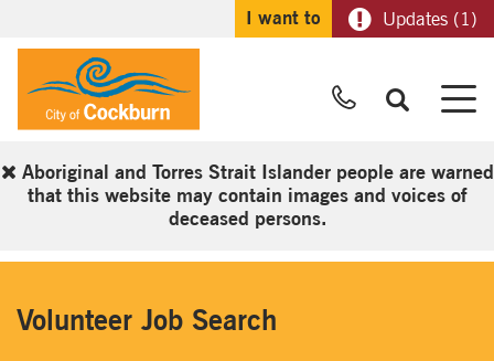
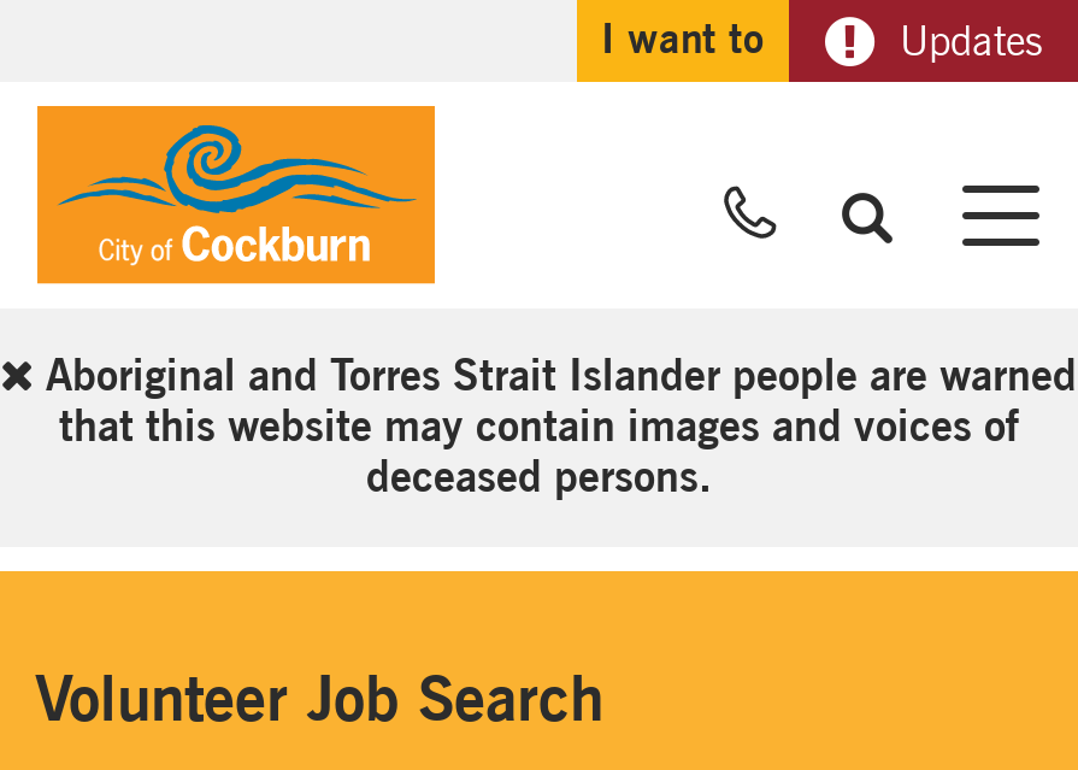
- Updates (1)
+ Updates
